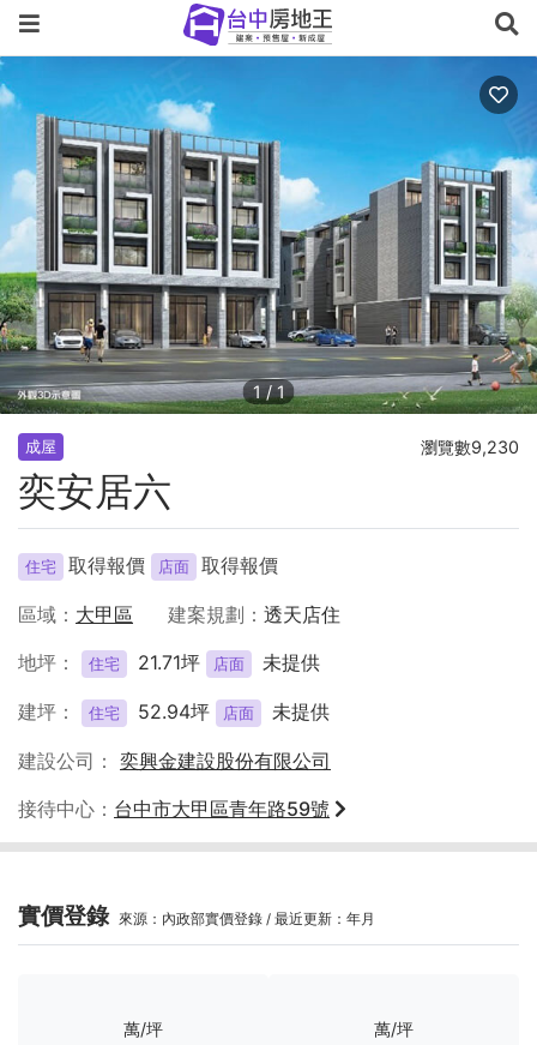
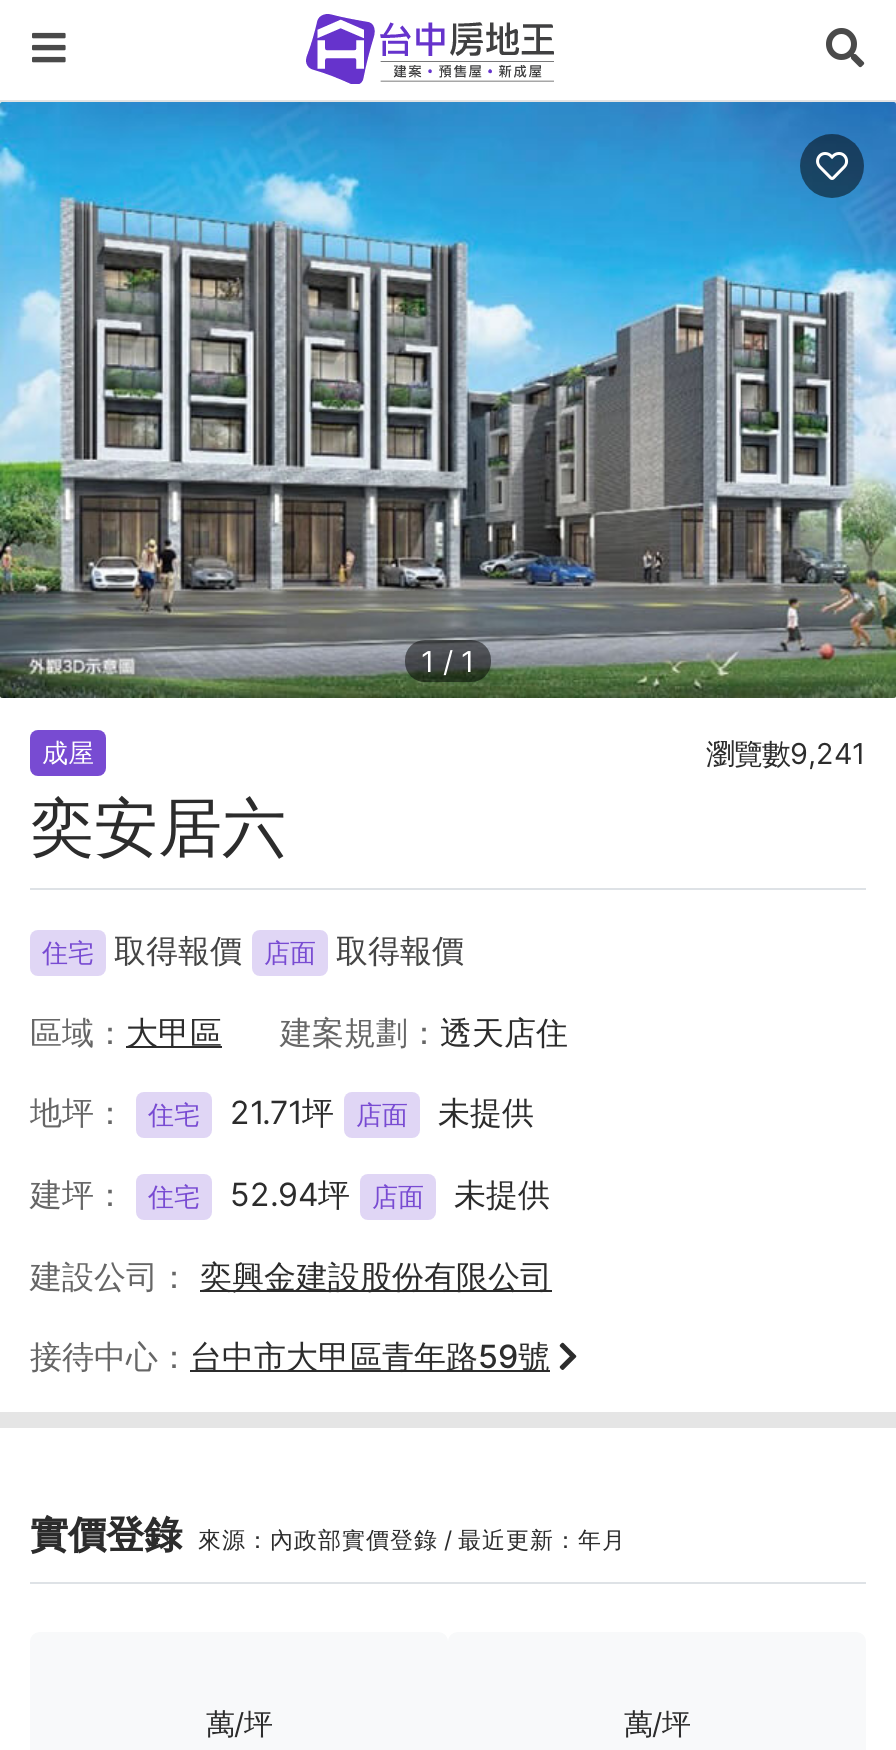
- 瀏覽數9,230
+ 瀏覽數9,241
